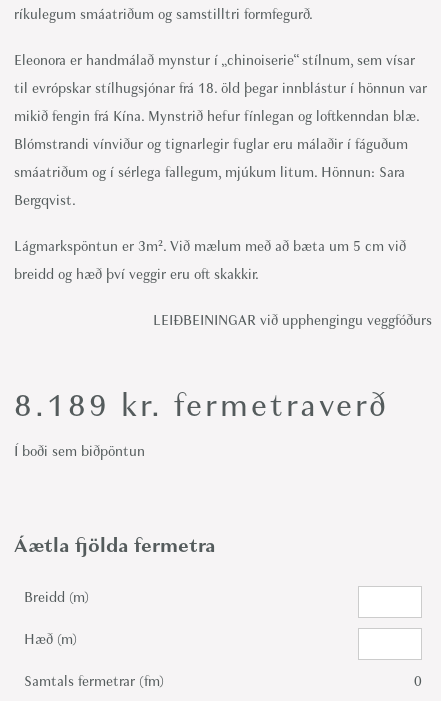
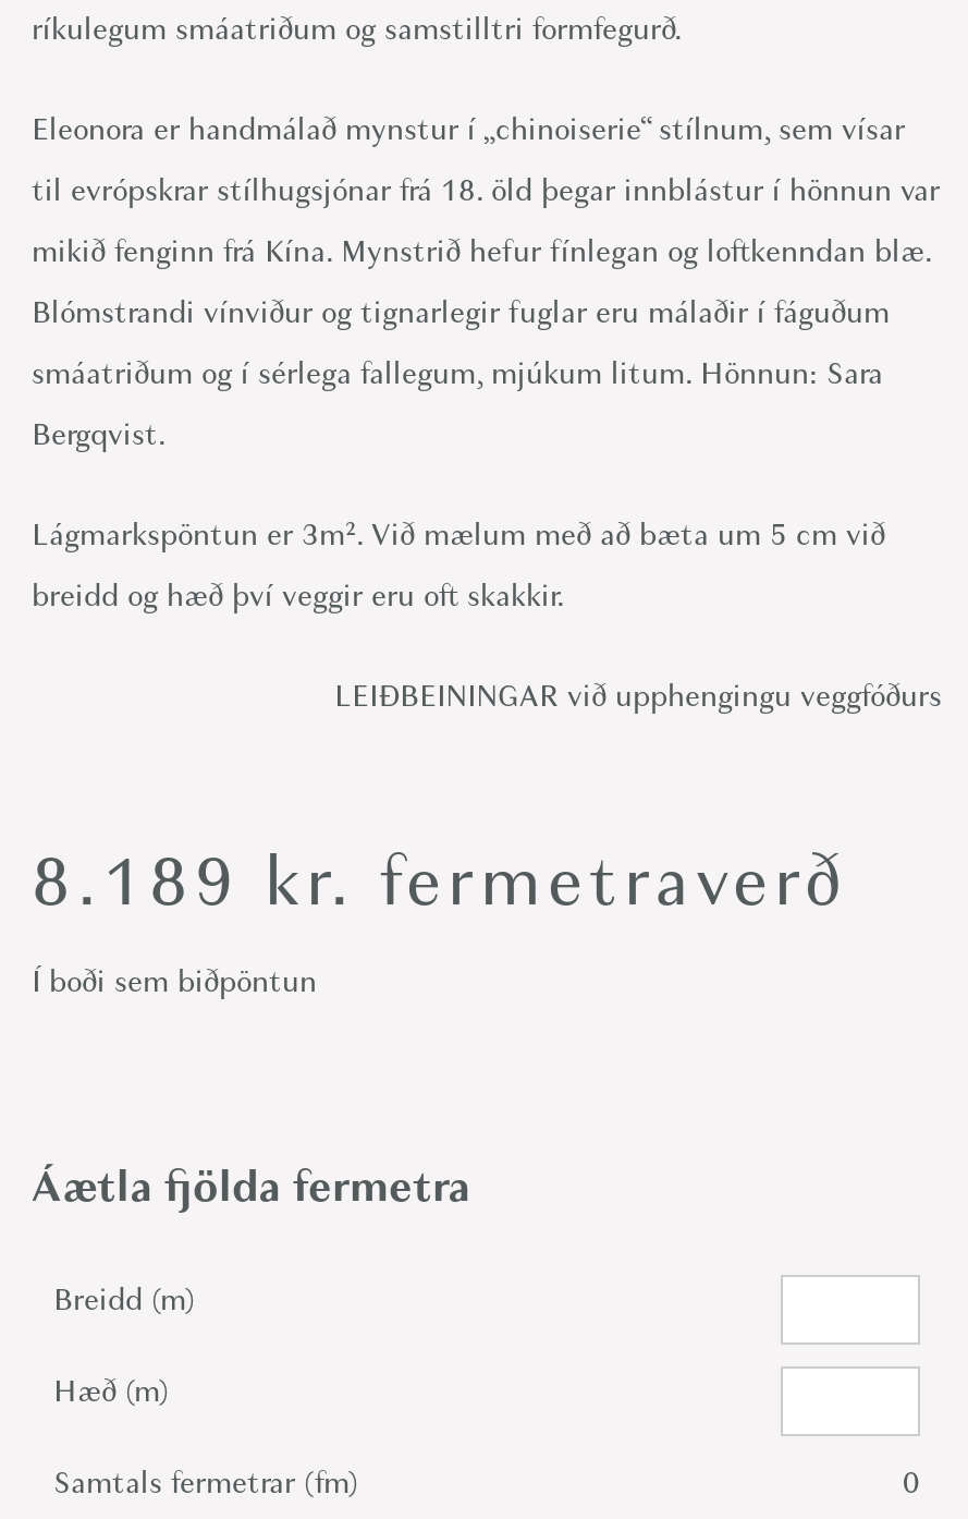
- til evrópskar stílhugsjónar frá 18. öld þegar innblástur í hönnun var
+ til evrópskrar stílhugsjónar frá 18. öld þegar innblástur í hönnun var

- mikið fengin frá Kína. Mynstrið hefur fínlegan og loftkenndan blæ.
+ mikið fenginn frá Kína. Mynstrið hefur fínlegan og loftkenndan blæ.
